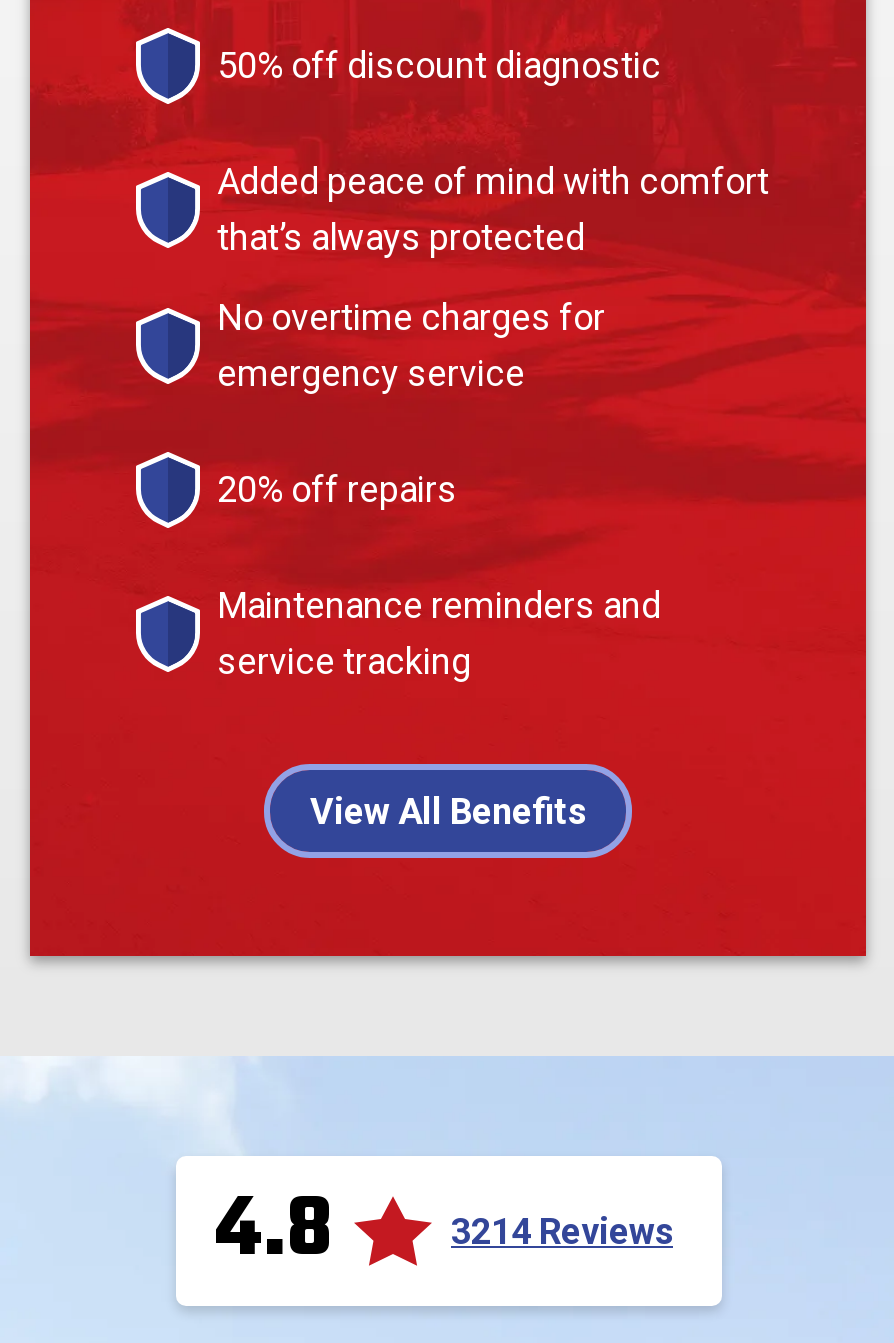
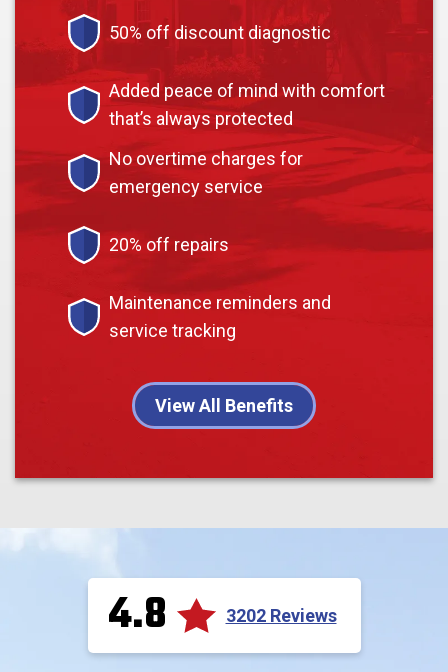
- 3214 Reviews
+ 3202 Reviews
